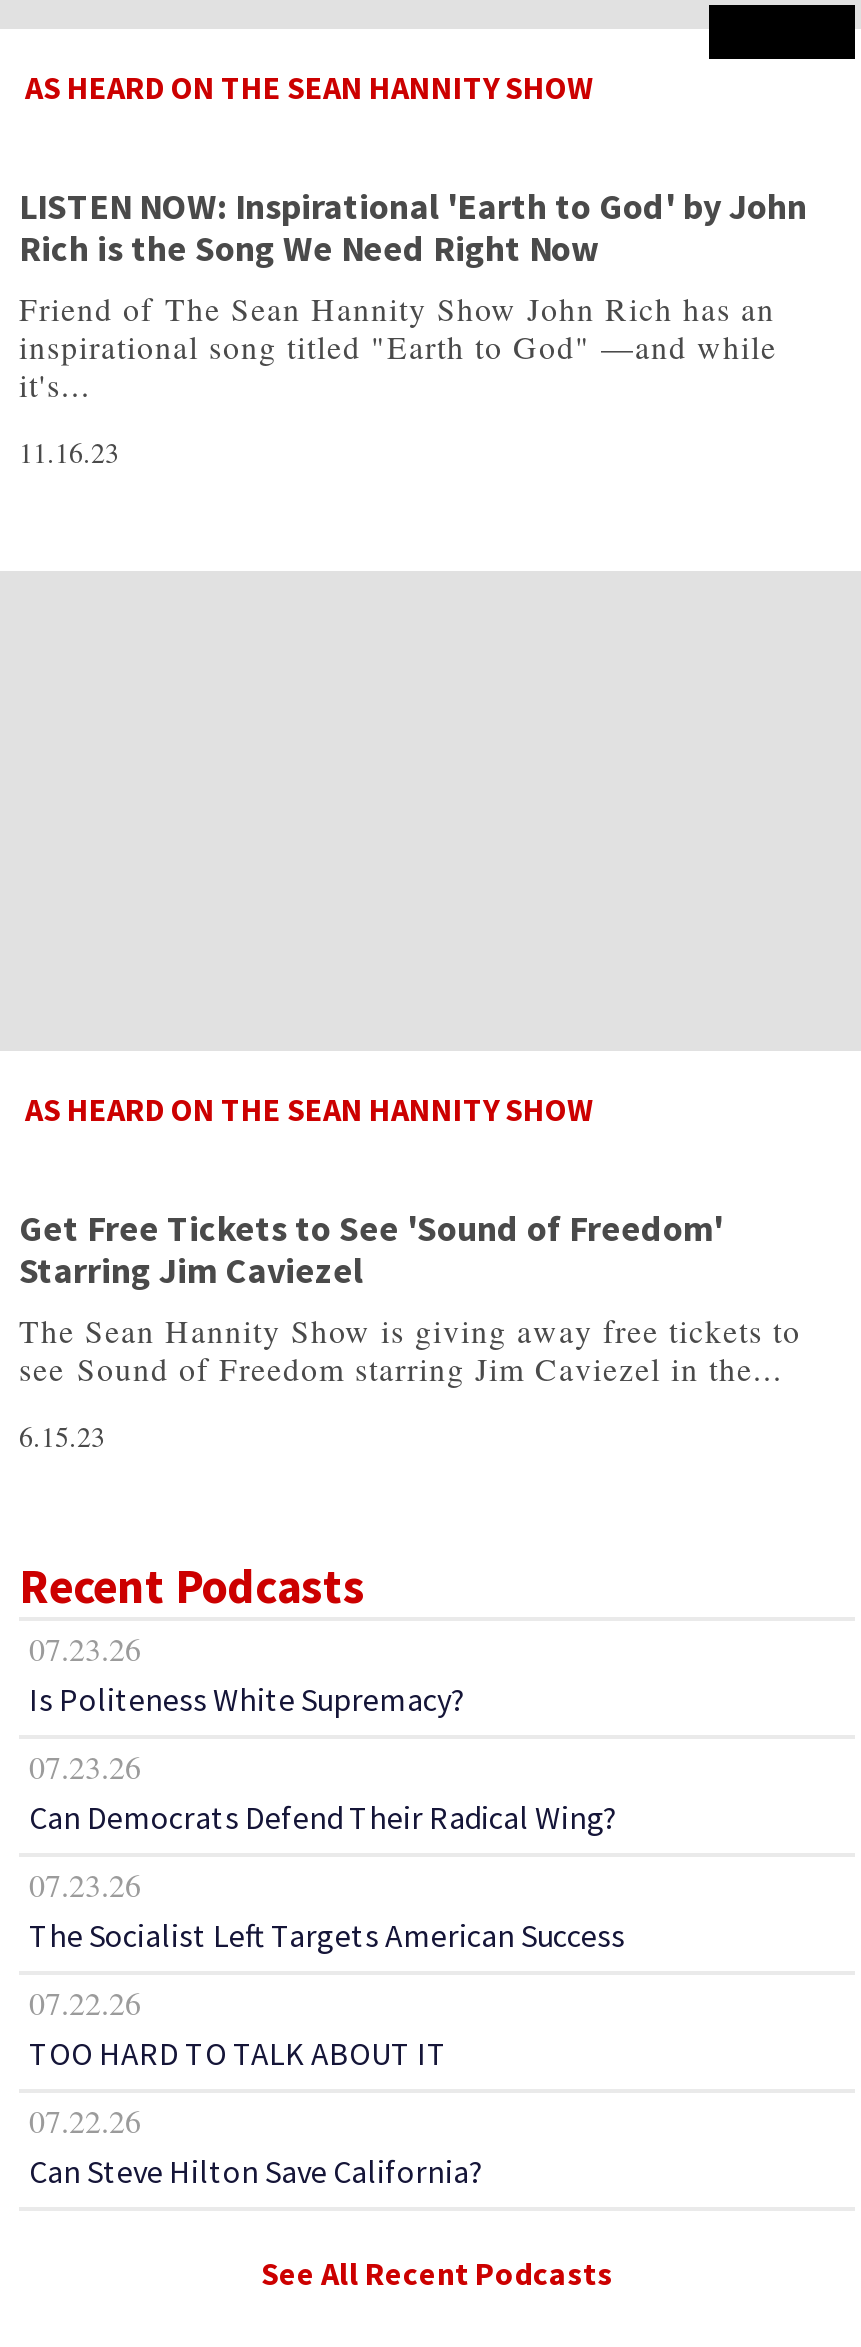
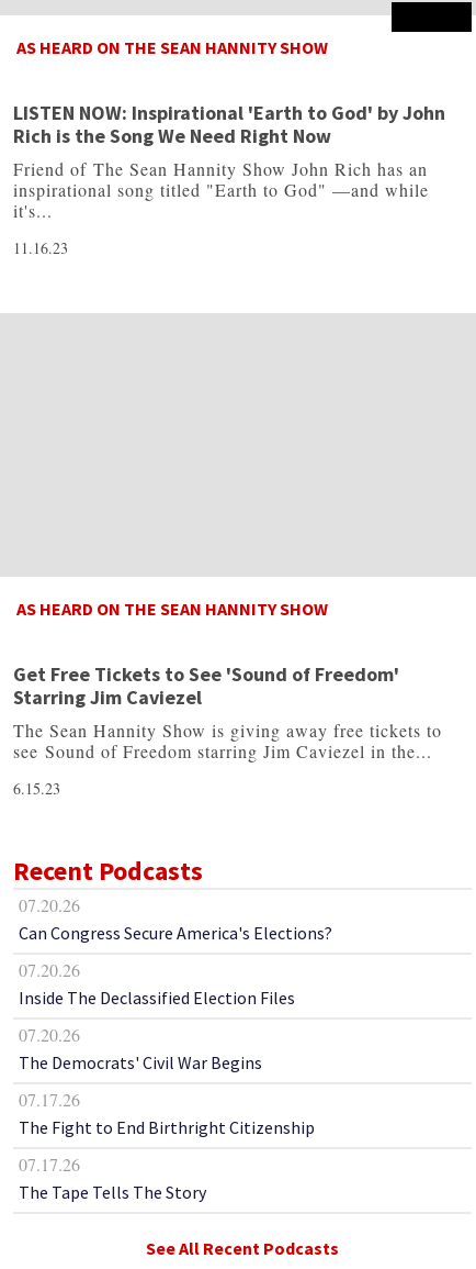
- 07.23.26
- Is Politeness White Supremacy?
+ 07.20.26
+ Can Congress Secure America's Elections?

- 07.23.26
- Can Democrats Defend Their Radical Wing?
+ 07.20.26
+ Inside The Declassified Election Files

- 07.23.26
- The Socialist Left Targets American Success
+ 07.20.26
+ The Democrats' Civil War Begins

- 07.22.26
- TOO HARD TO TALK ABOUT IT
+ 07.17.26
+ The Fight to End Birthright Citizenship

- 07.22.26
- Can Steve Hilton Save California?
+ 07.17.26
+ The Tape Tells The Story
